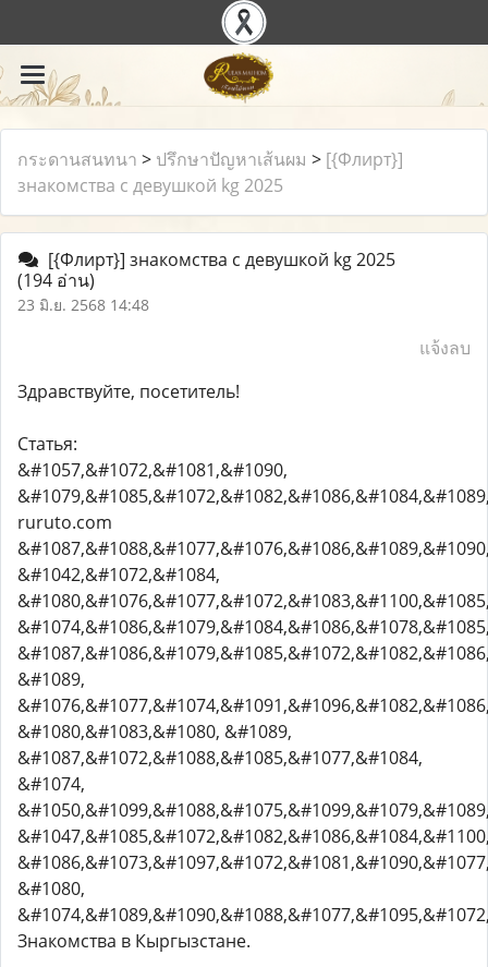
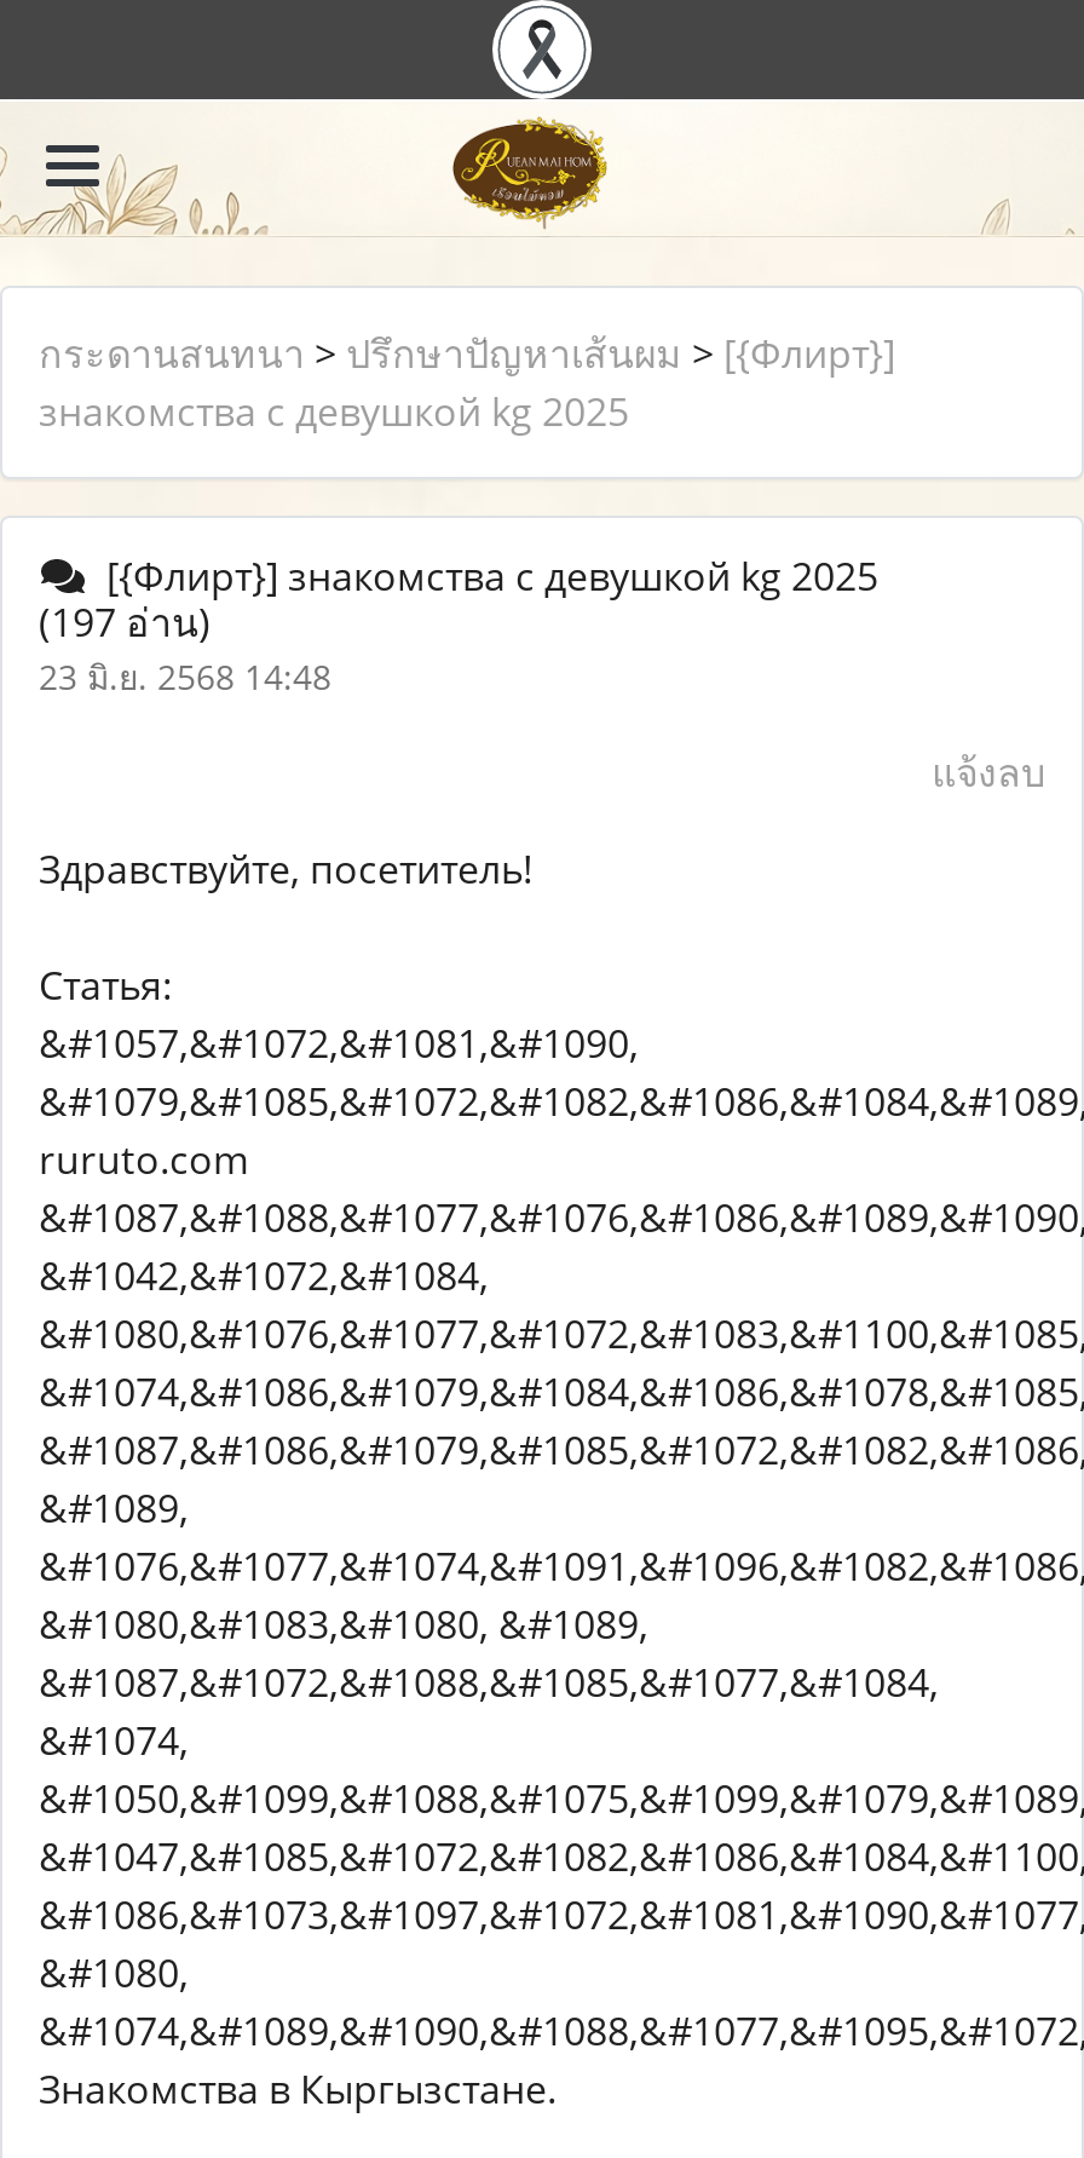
- (194 อ่าน)
+ (197 อ่าน)
